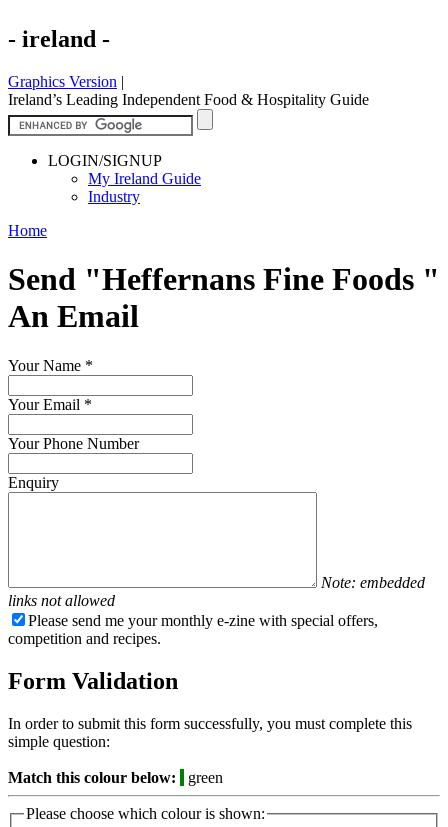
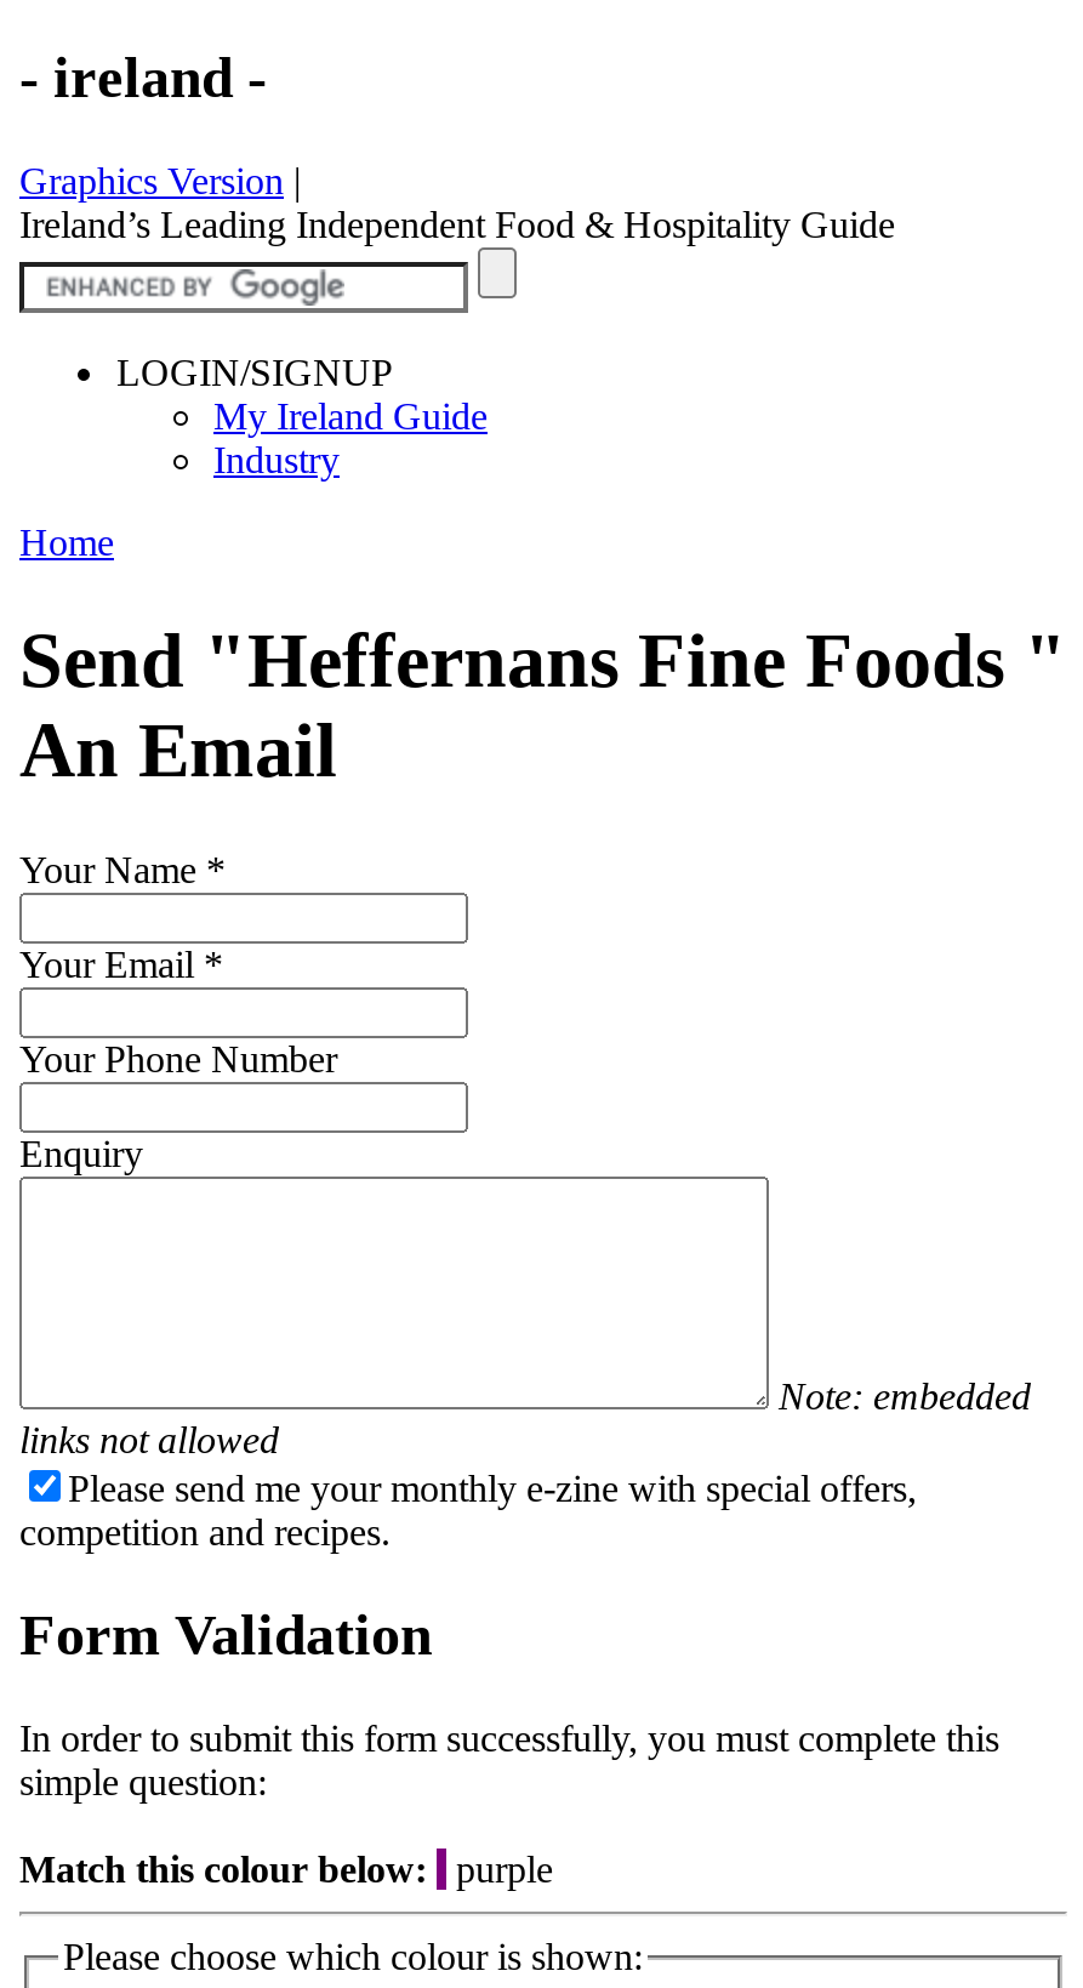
- Match this colour below: green
+ Match this colour below: purple
